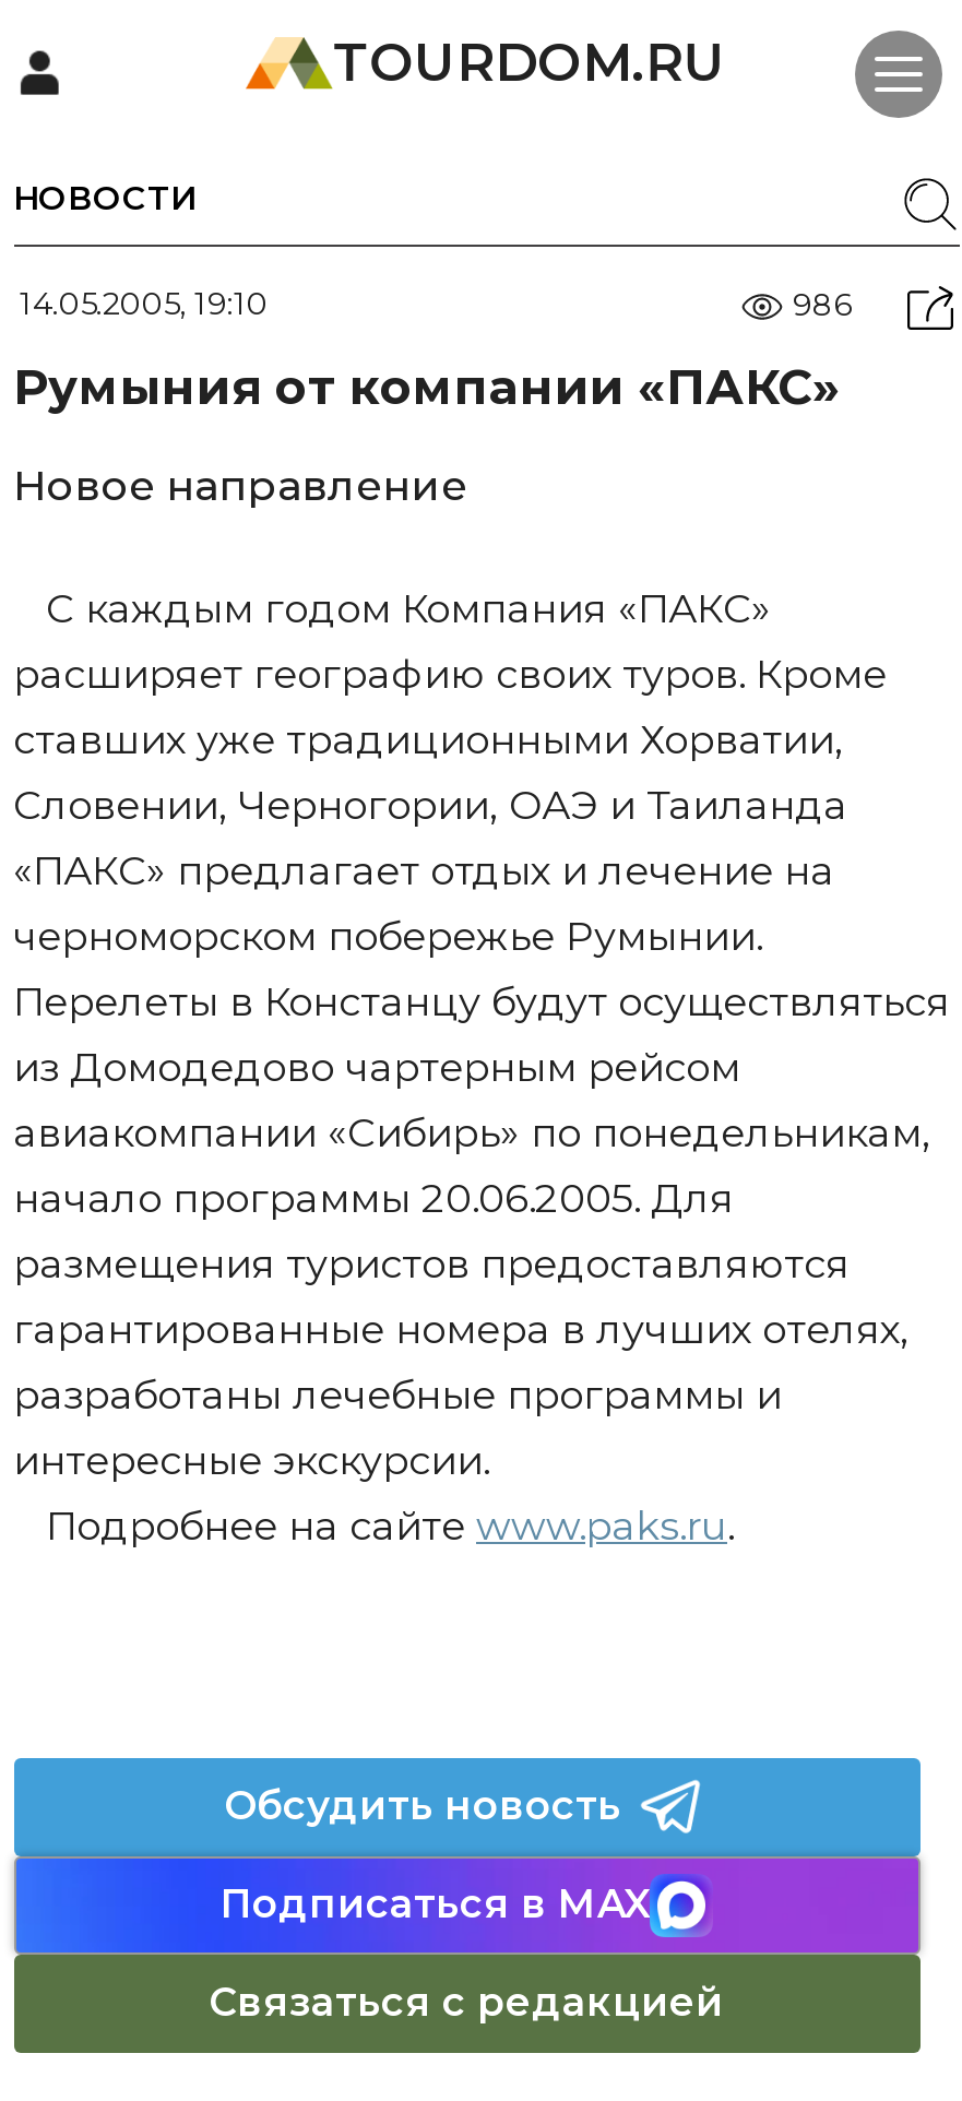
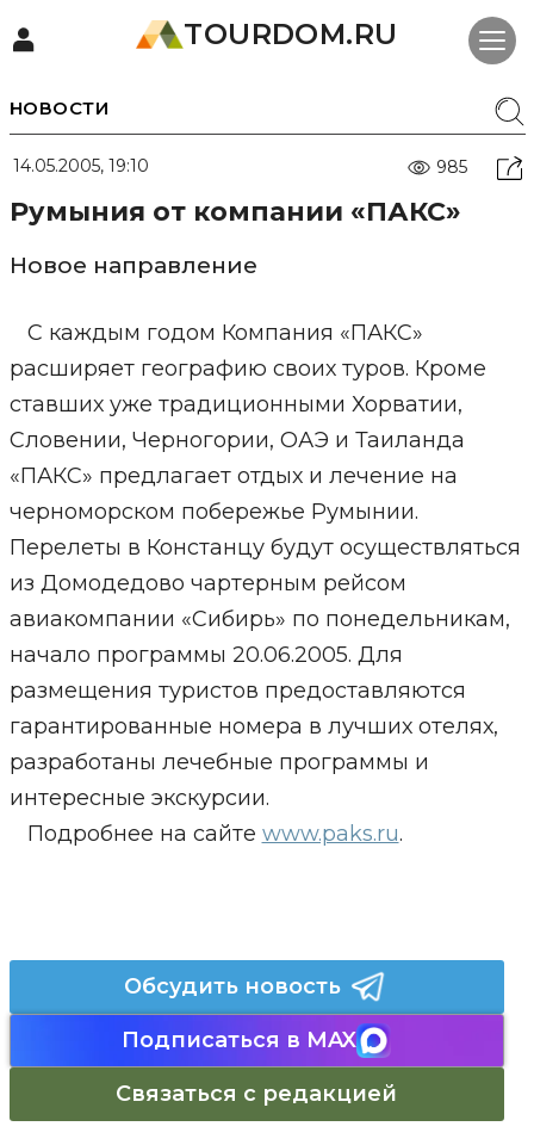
- 986
+ 985
